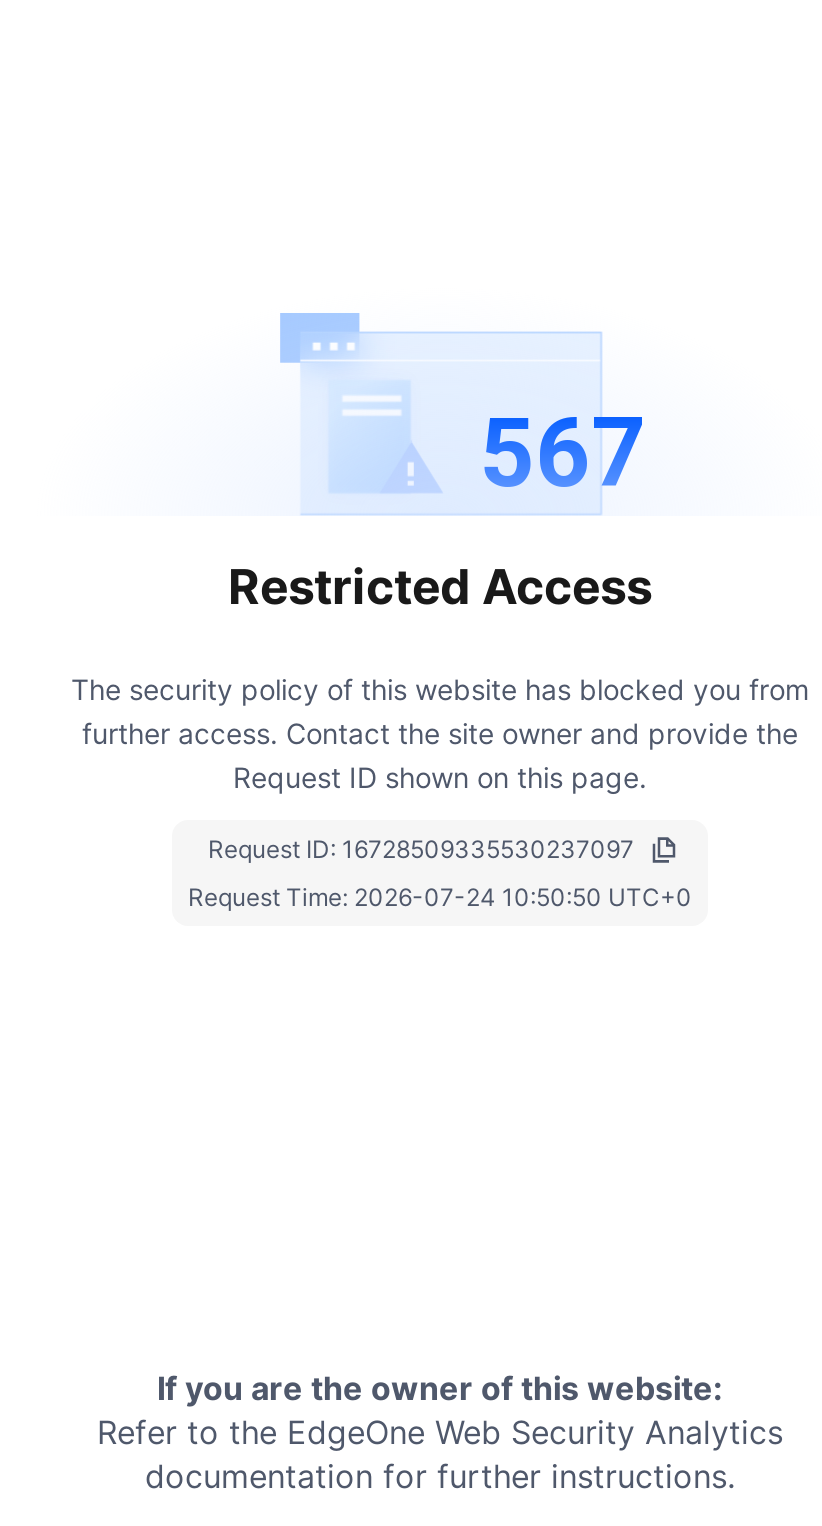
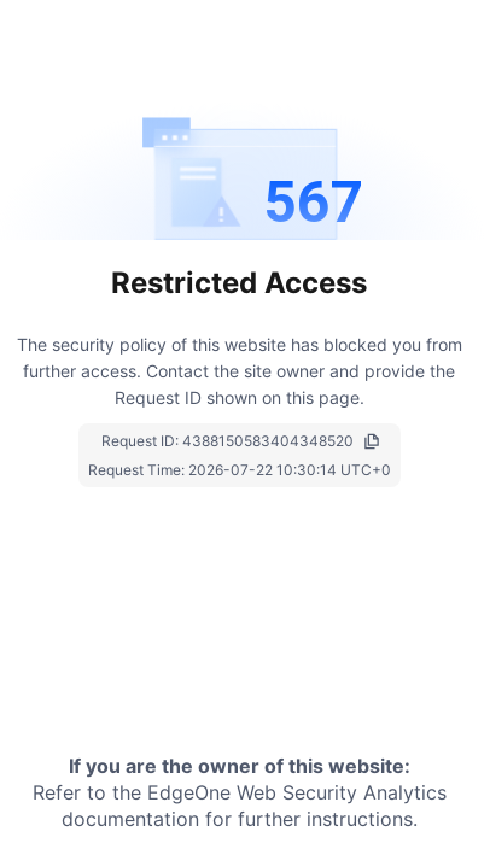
- Request ID: 16728509335530237097
+ Request ID: 4388150583404348520

- Request Time: 2026-07-24 10:50:50 UTC+0
+ Request Time: 2026-07-22 10:30:14 UTC+0
